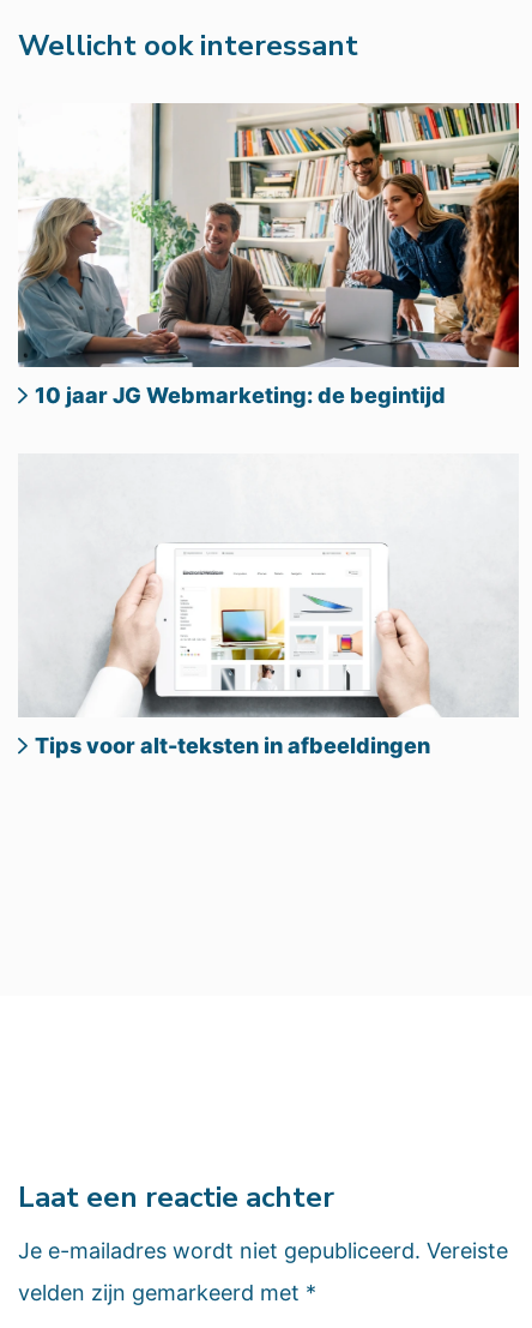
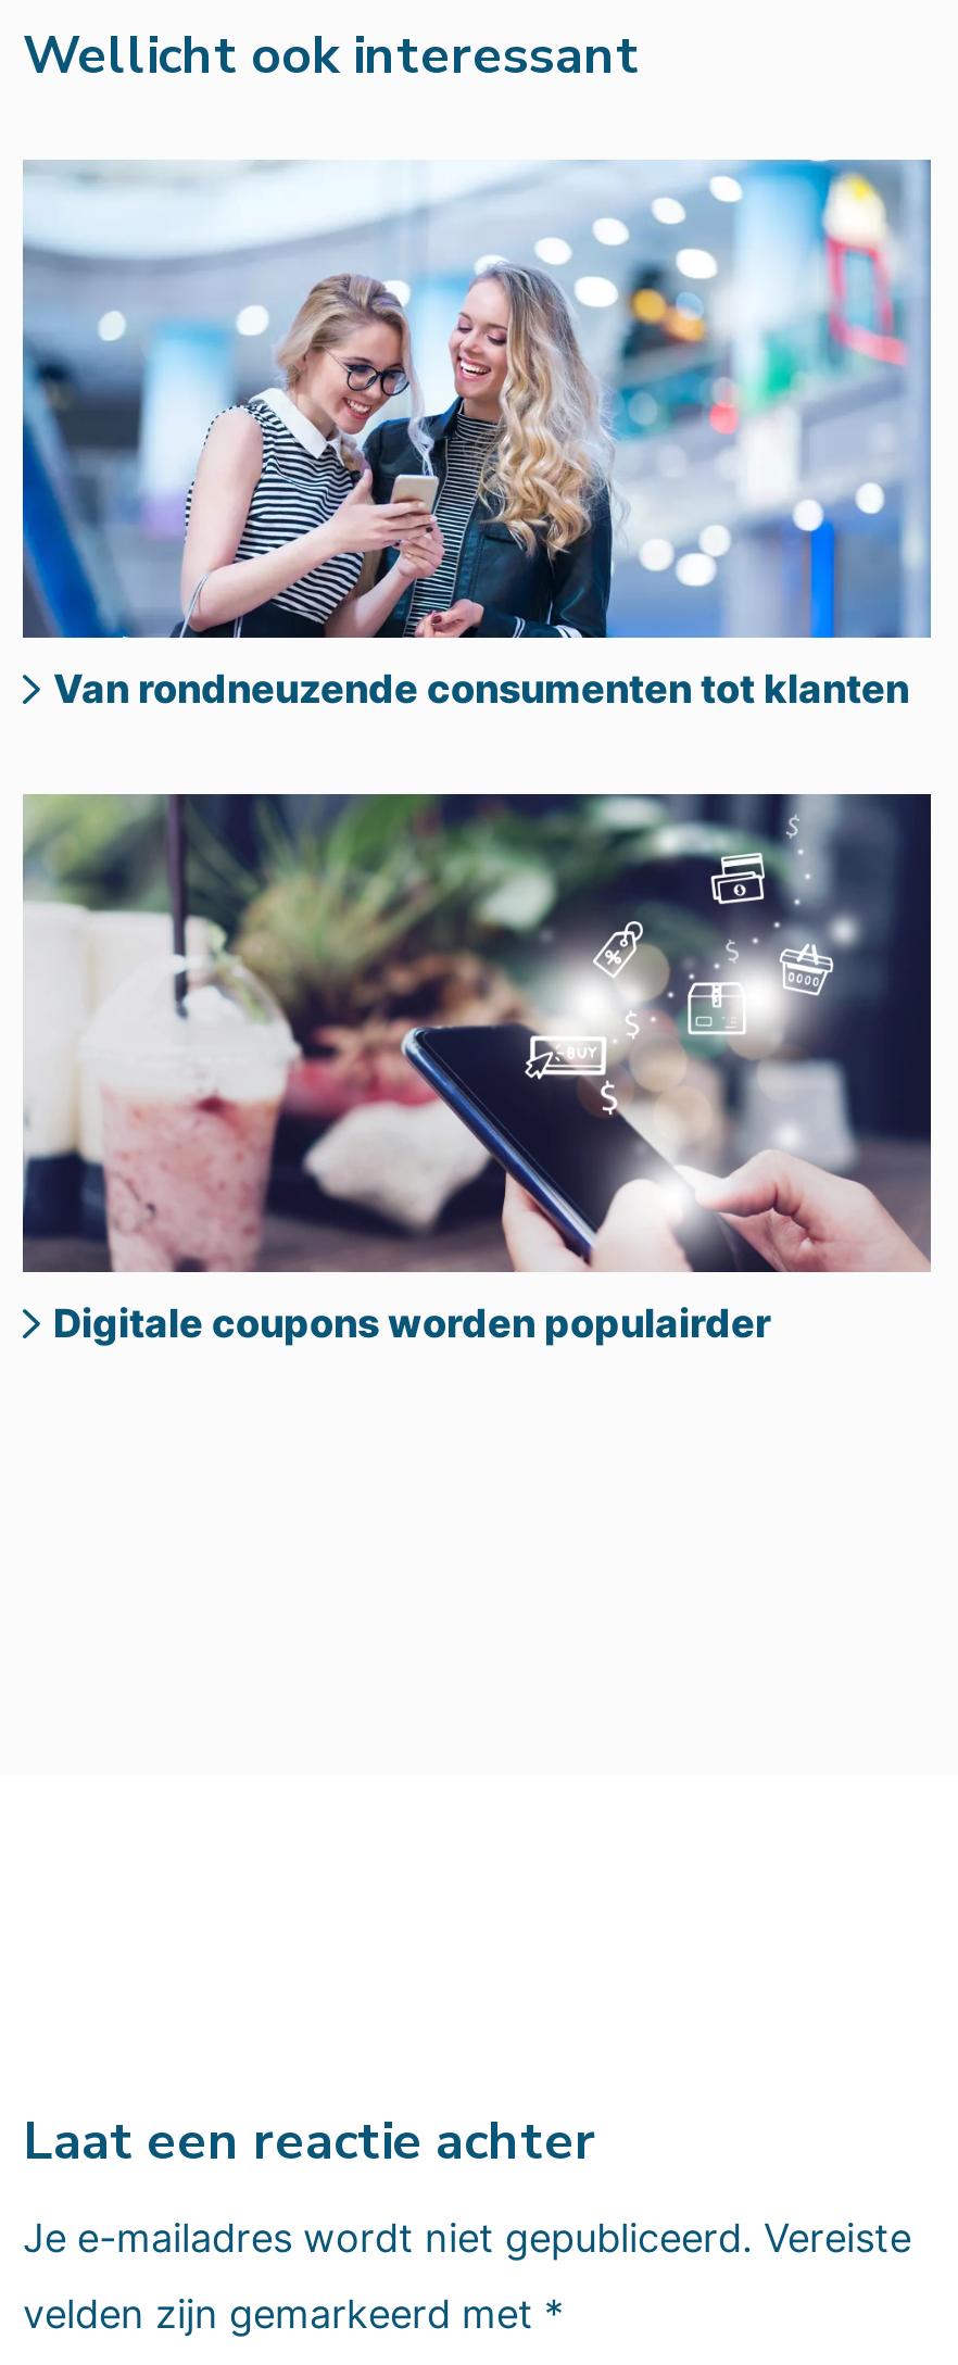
- [image]
- 10 jaar JG Webmarketing: de begintijd
+ [image]
+ Van rondneuzende consumenten tot klanten

- [image]
- Tips voor alt-teksten in afbeeldingen
+ [image]
+ Digitale coupons worden populairder
